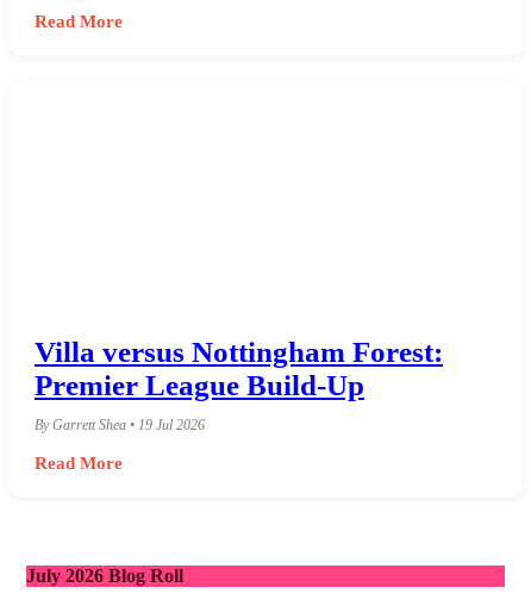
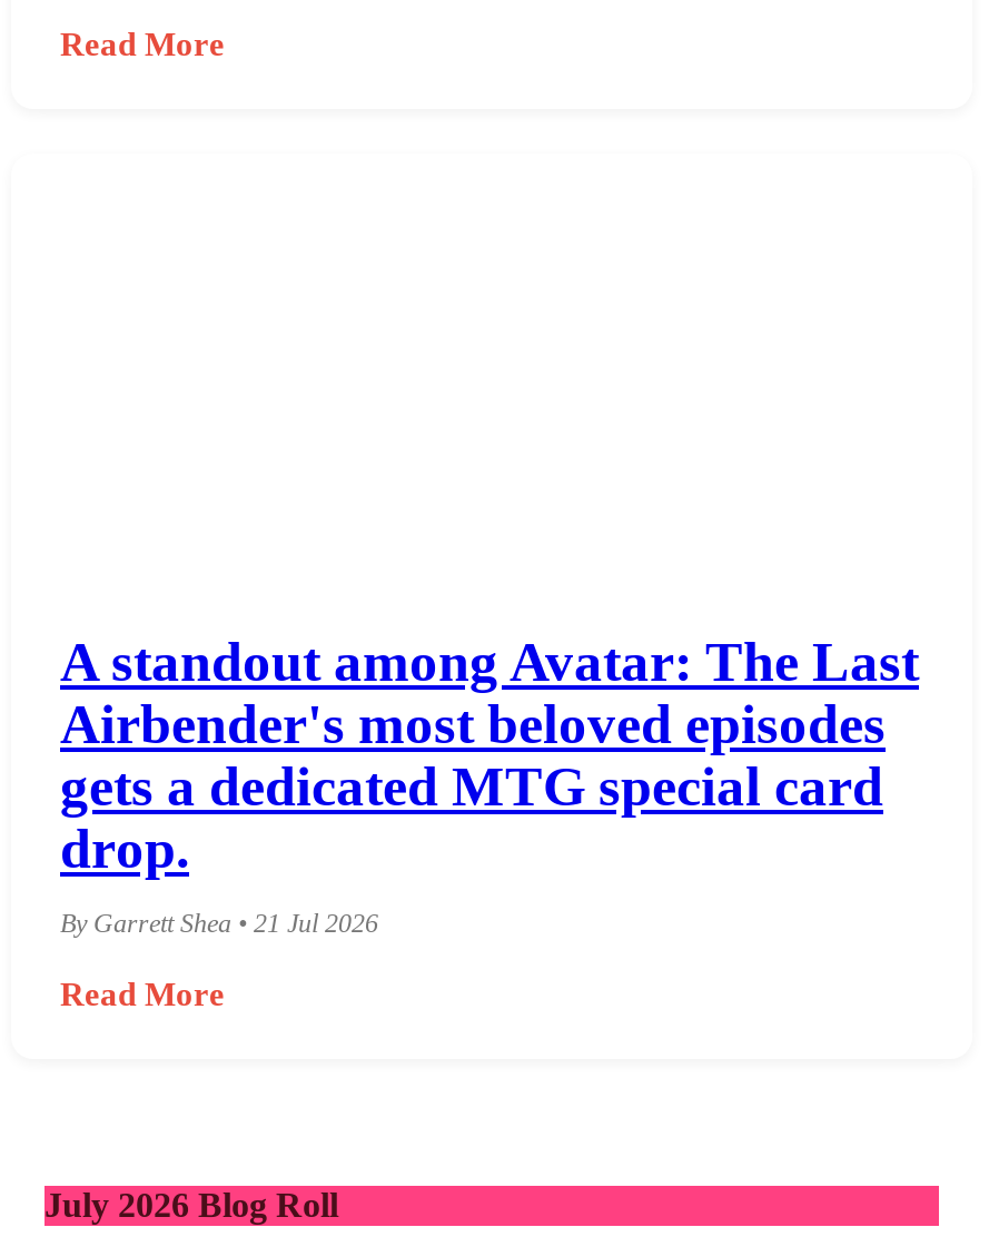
- Villa versus Nottingham Forest:
- Premier League Build-Up
+ A standout among Avatar: The Last
+ Airbender's most beloved episodes
+ gets a dedicated MTG special card
+ drop.

- By Garrett Shea • 19 Jul 2026
+ By Garrett Shea • 21 Jul 2026
